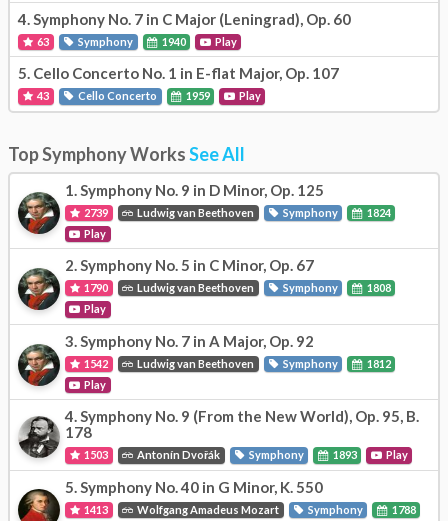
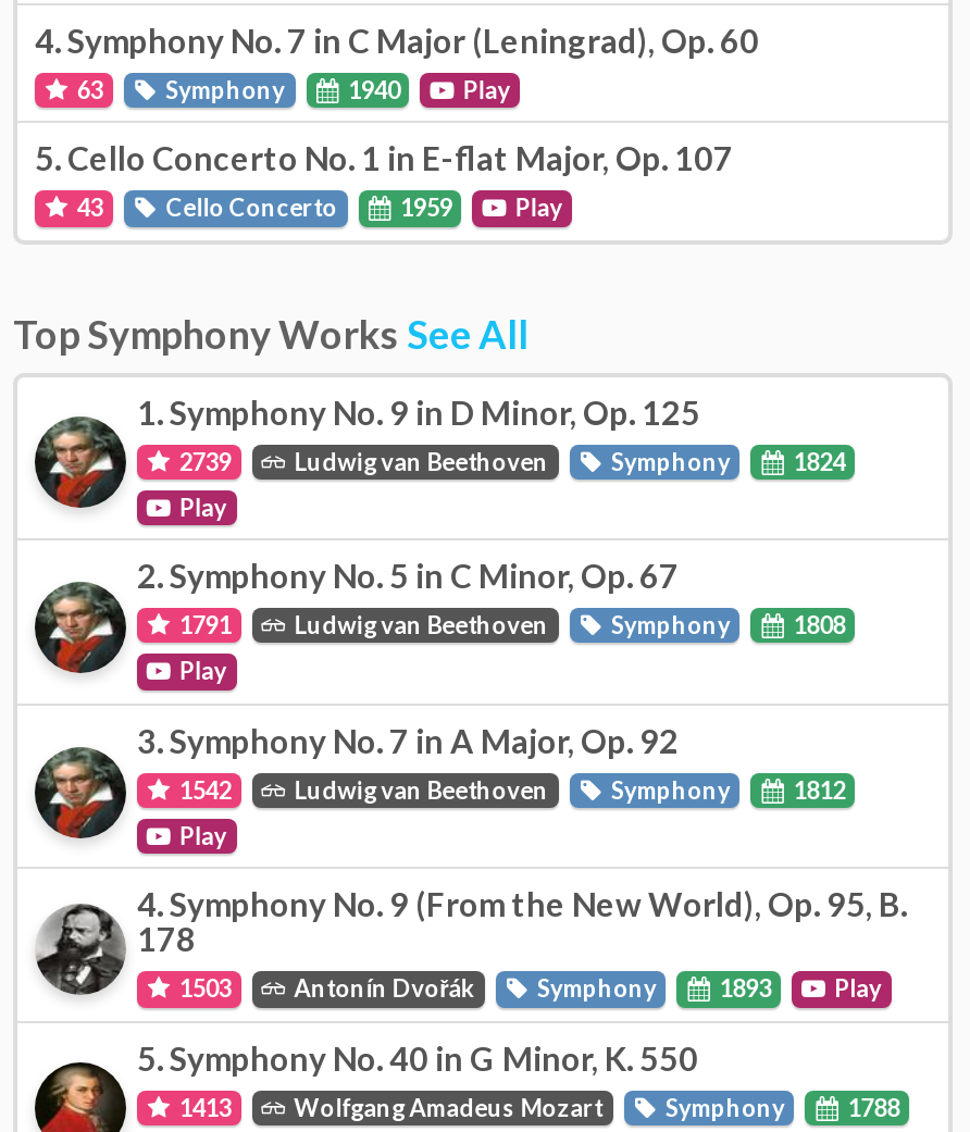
- 1790
+ 1791
